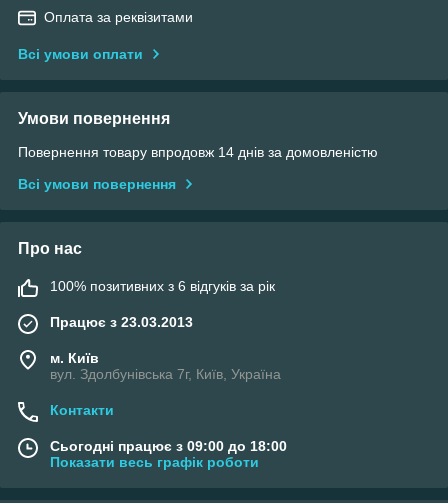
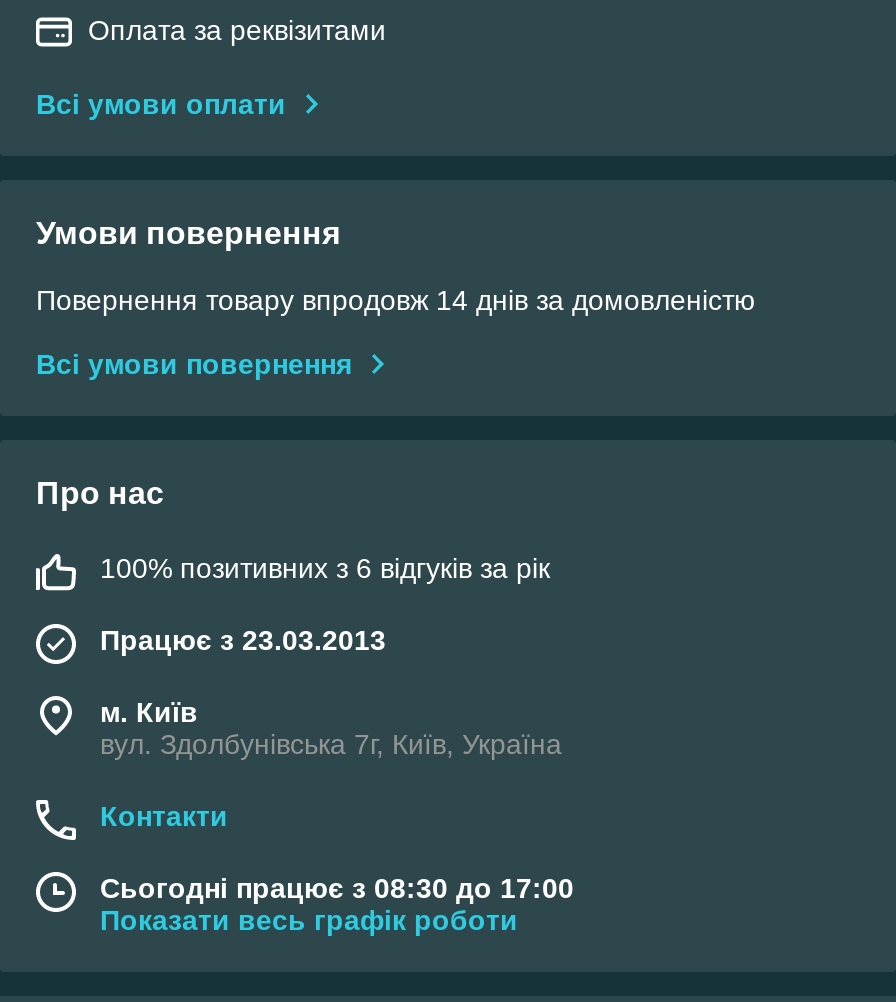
- Сьогодні працює з 09:00 до 18:00
+ Сьогодні працює з 08:30 до 17:00
